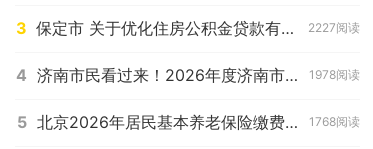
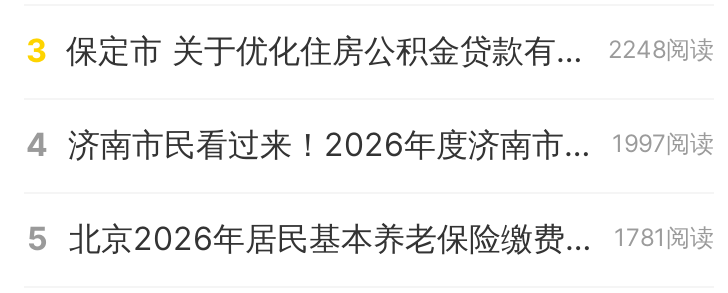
- 2227阅读
+ 2248阅读

- 1978阅读
+ 1997阅读

- 1768阅读
+ 1781阅读
